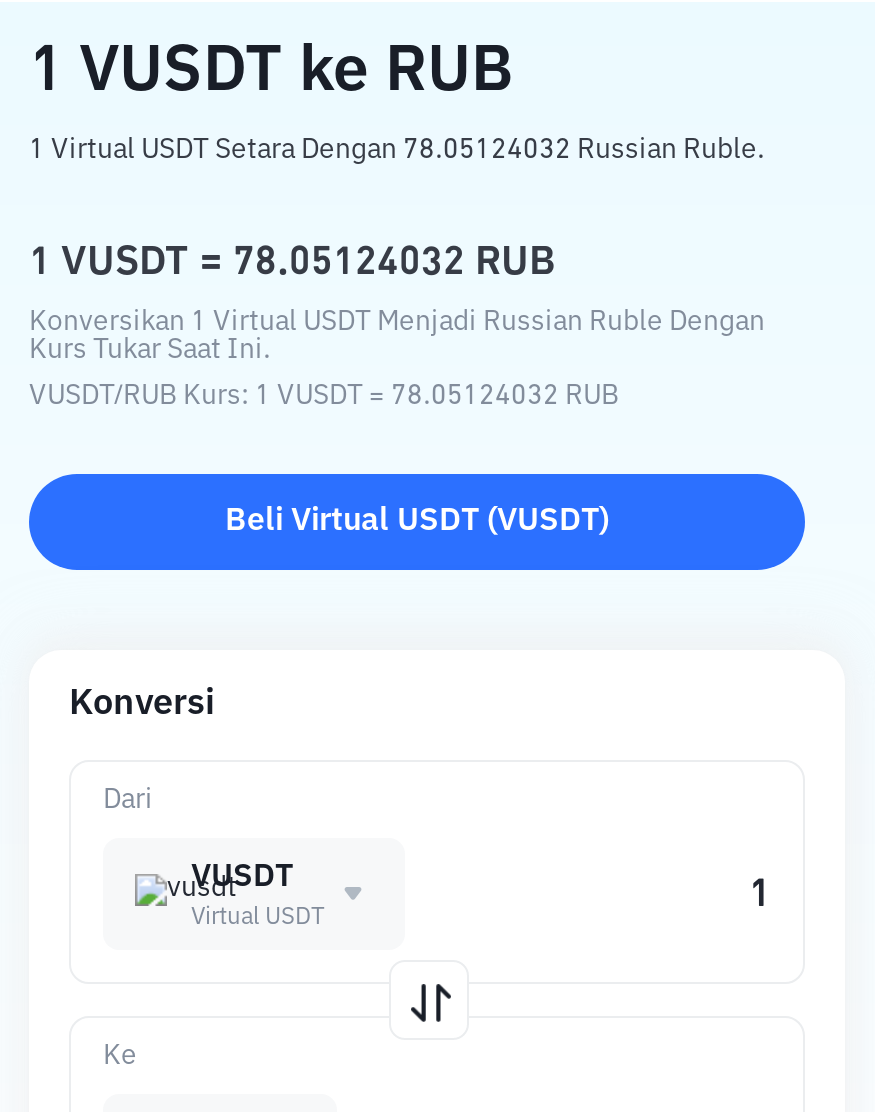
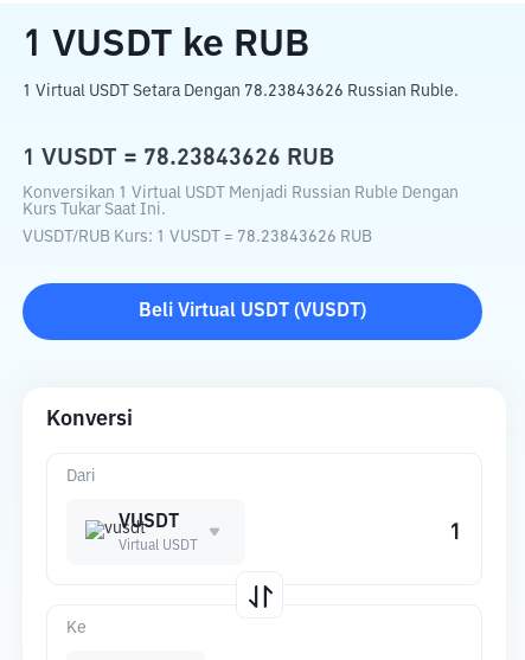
- 1 Virtual USDT Setara Dengan 78.05124032 Russian Ruble.
+ 1 Virtual USDT Setara Dengan 78.23843626 Russian Ruble.

- 1 VUSDT = 78.05124032 RUB
+ 1 VUSDT = 78.23843626 RUB

- VUSDT/RUB Kurs: 1 VUSDT = 78.05124032 RUB
+ VUSDT/RUB Kurs: 1 VUSDT = 78.23843626 RUB
